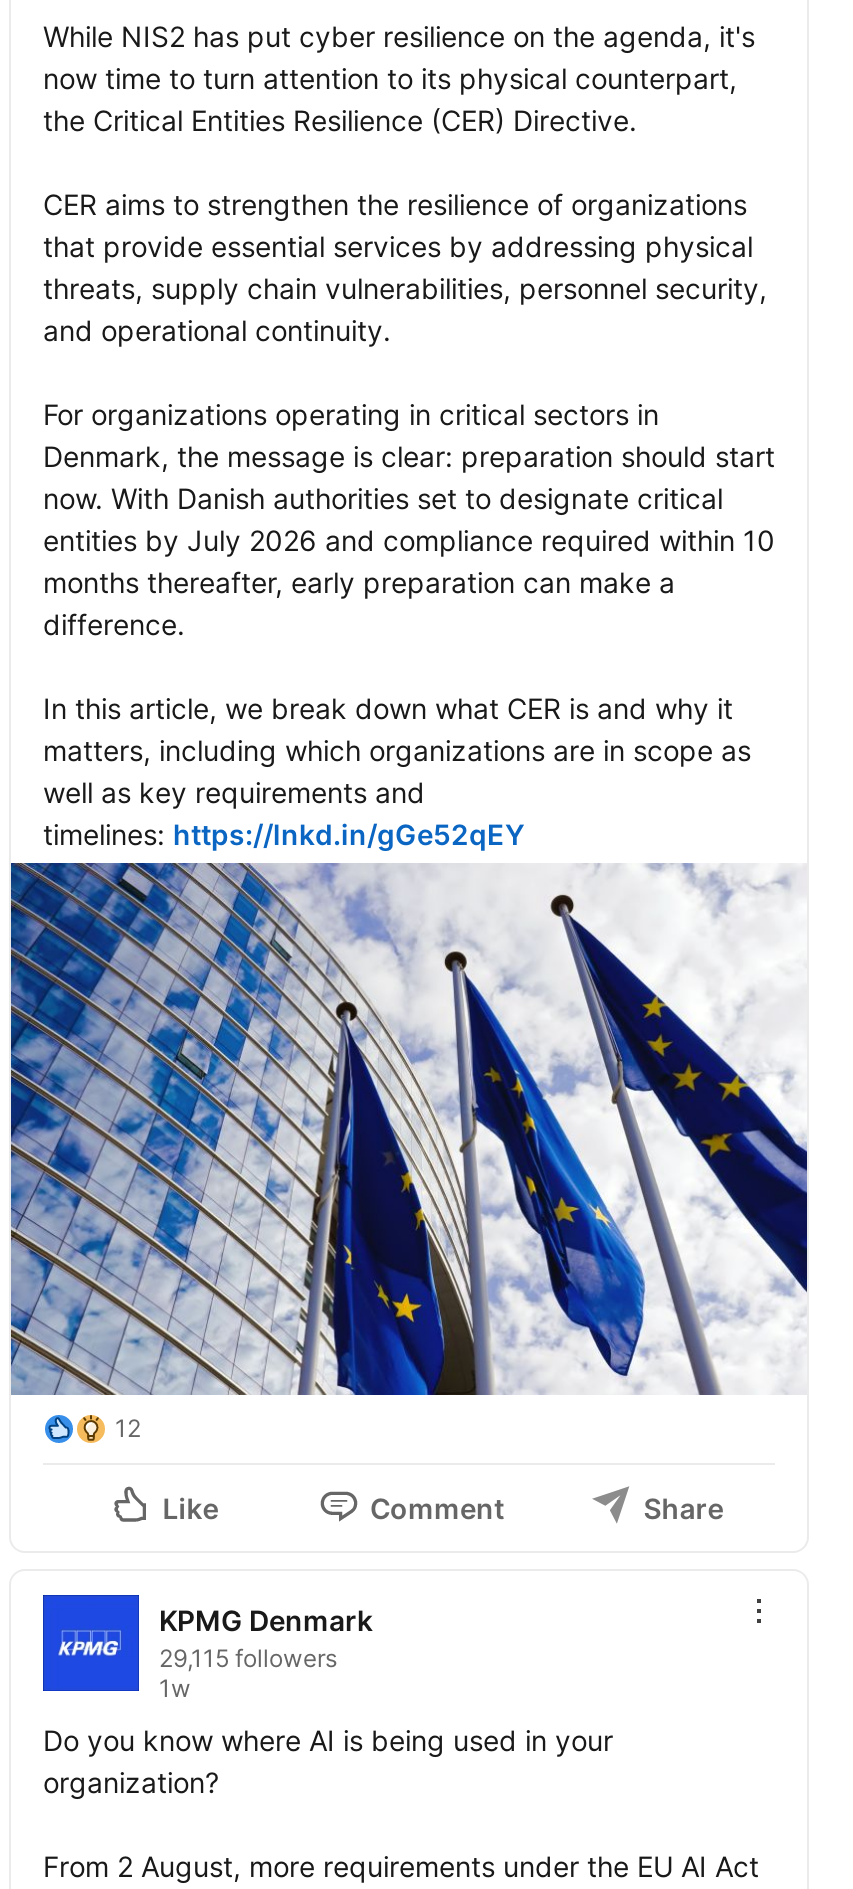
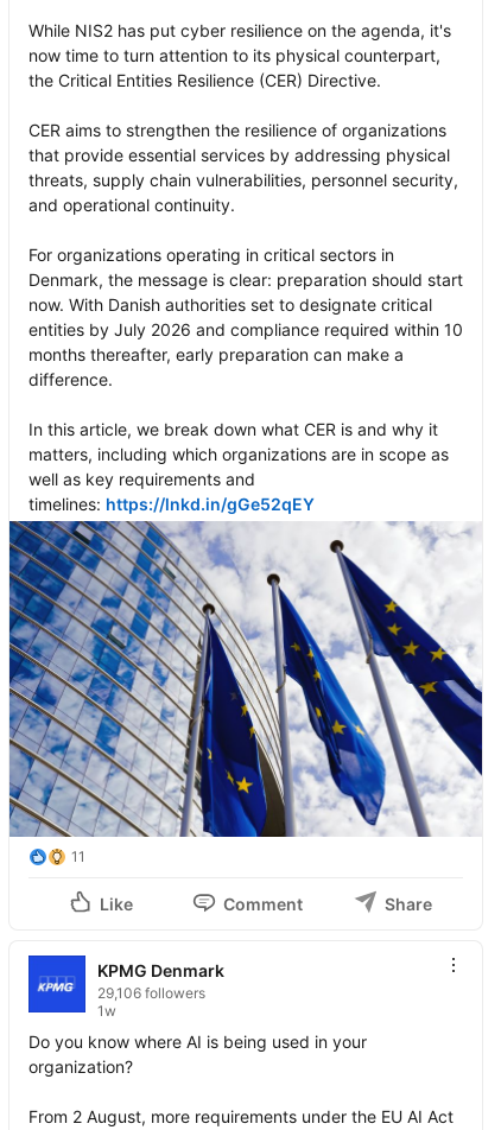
- 12
+ 11

- 29,115 followers
+ 29,106 followers
